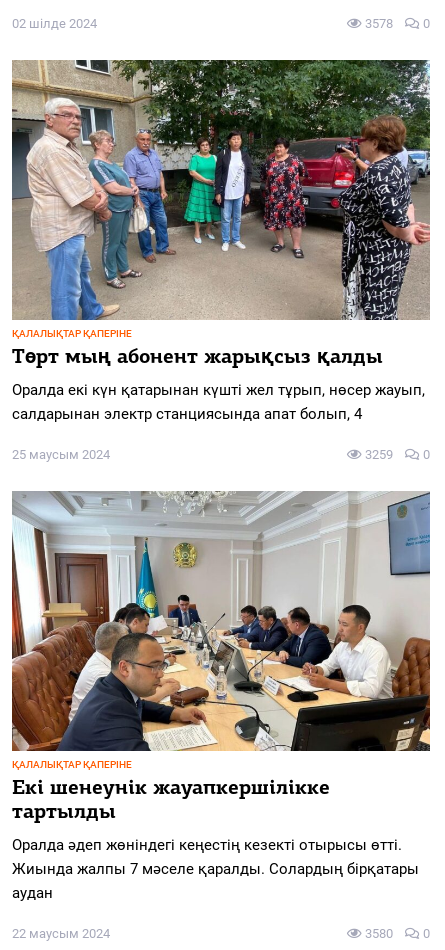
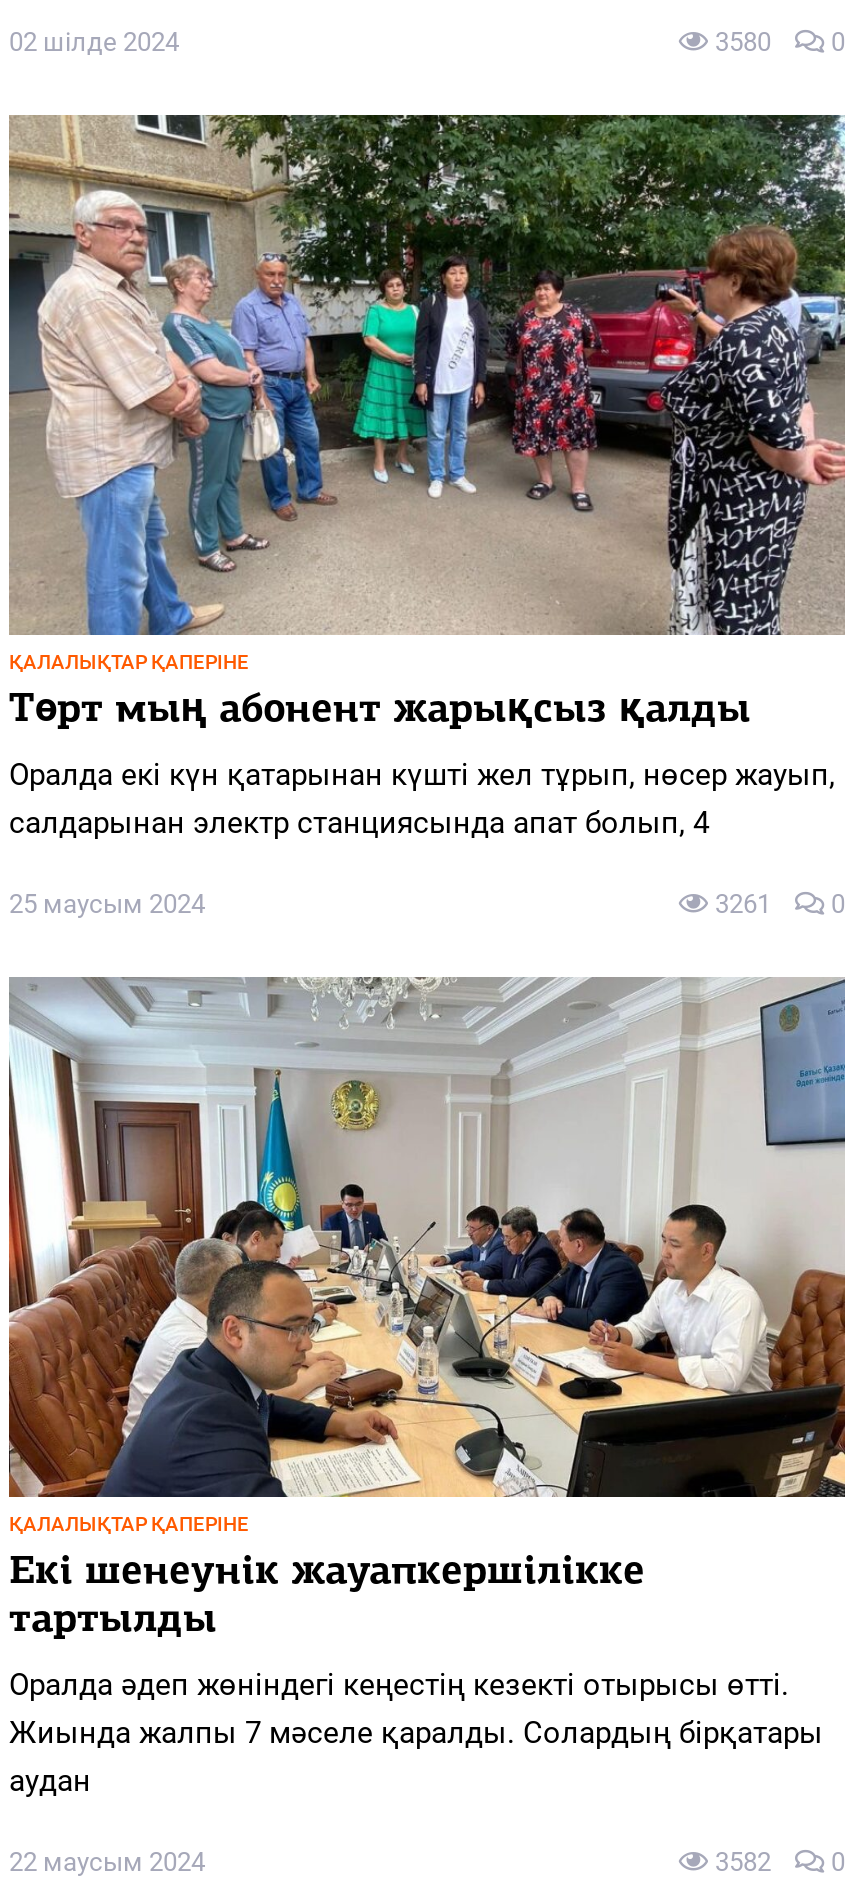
- 3578 0
+ 3580 0

- 3259 0
+ 3261 0

- 3580 0
+ 3582 0
